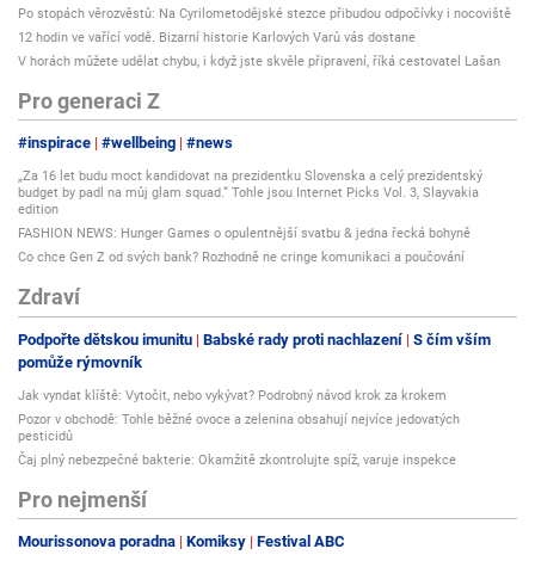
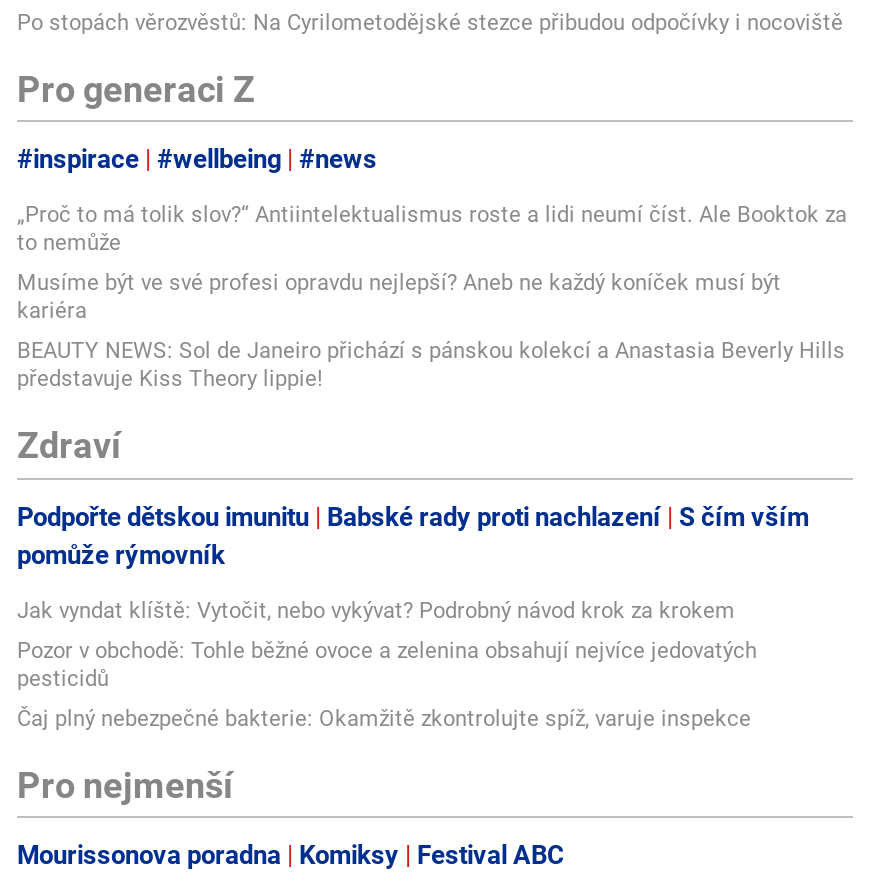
- 12 hodin ve vařící vodě. Bizarní historie Karlových Varů vás dostane
- V horách můžete udělat chybu, i když jste skvěle připravení, říká cestovatel Lašan

- „Za 16 let budu moct kandidovat na prezidentku Slovenska a celý prezidentský
- budget by padl na můj glam squad.“ Tohle jsou Internet Picks Vol. 3, Slayvakia
- edition
+ „Proč to má tolik slov?“ Antiintelektualismus roste a lidi neumí číst. Ale Booktok za
+ to nemůže

- FASHION NEWS: Hunger Games o opulentnější svatbu & jedna řecká bohyně
+ Musíme být ve své profesi opravdu nejlepší? Aneb ne každý koníček musí být
+ kariéra

- Co chce Gen Z od svých bank? Rozhodně ne cringe komunikaci a poučování
+ BEAUTY NEWS: Sol de Janeiro přichází s pánskou kolekcí a Anastasia Beverly Hills
+ představuje Kiss Theory lippie!
